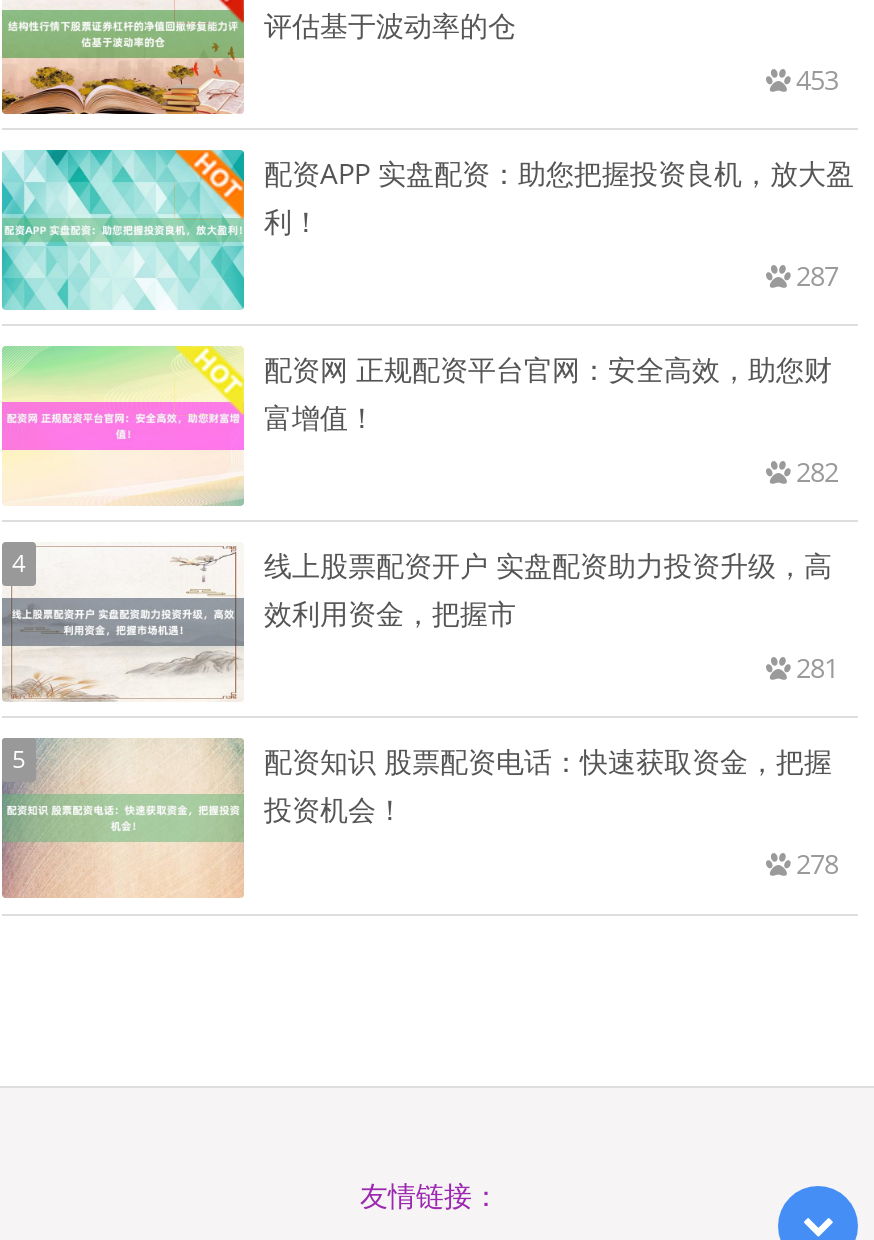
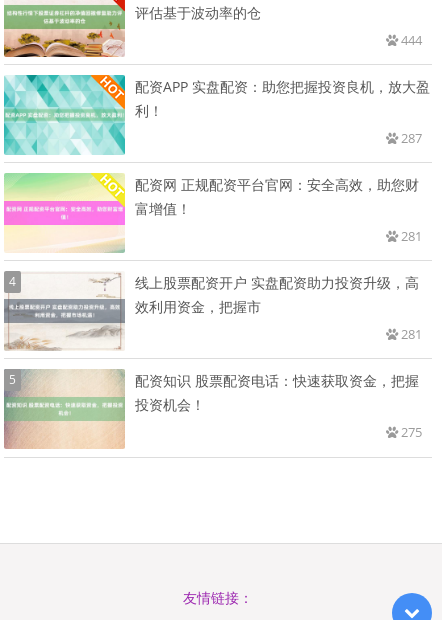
- 453
+ 444

- 282
+ 281

- 278
+ 275
